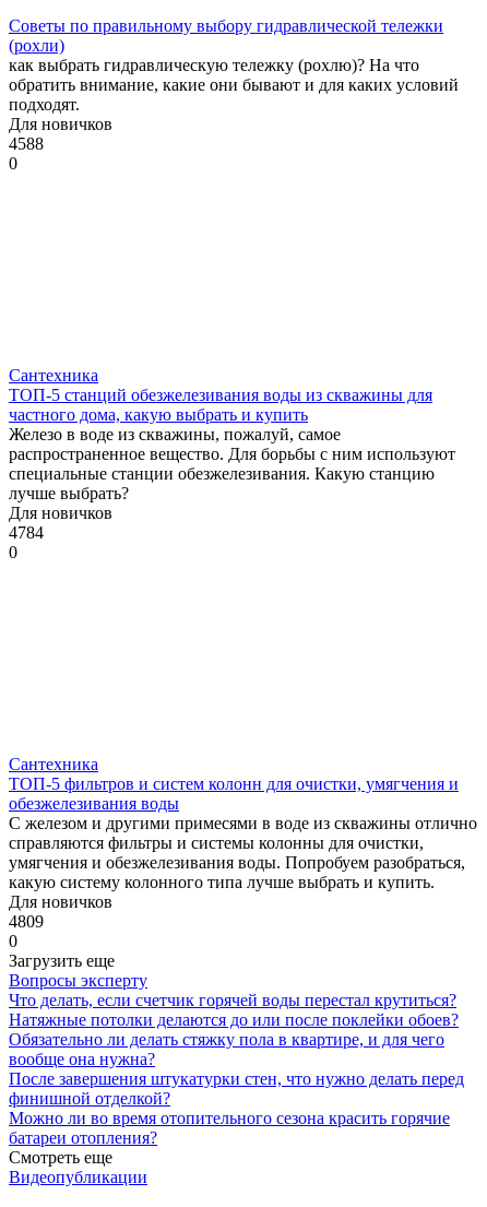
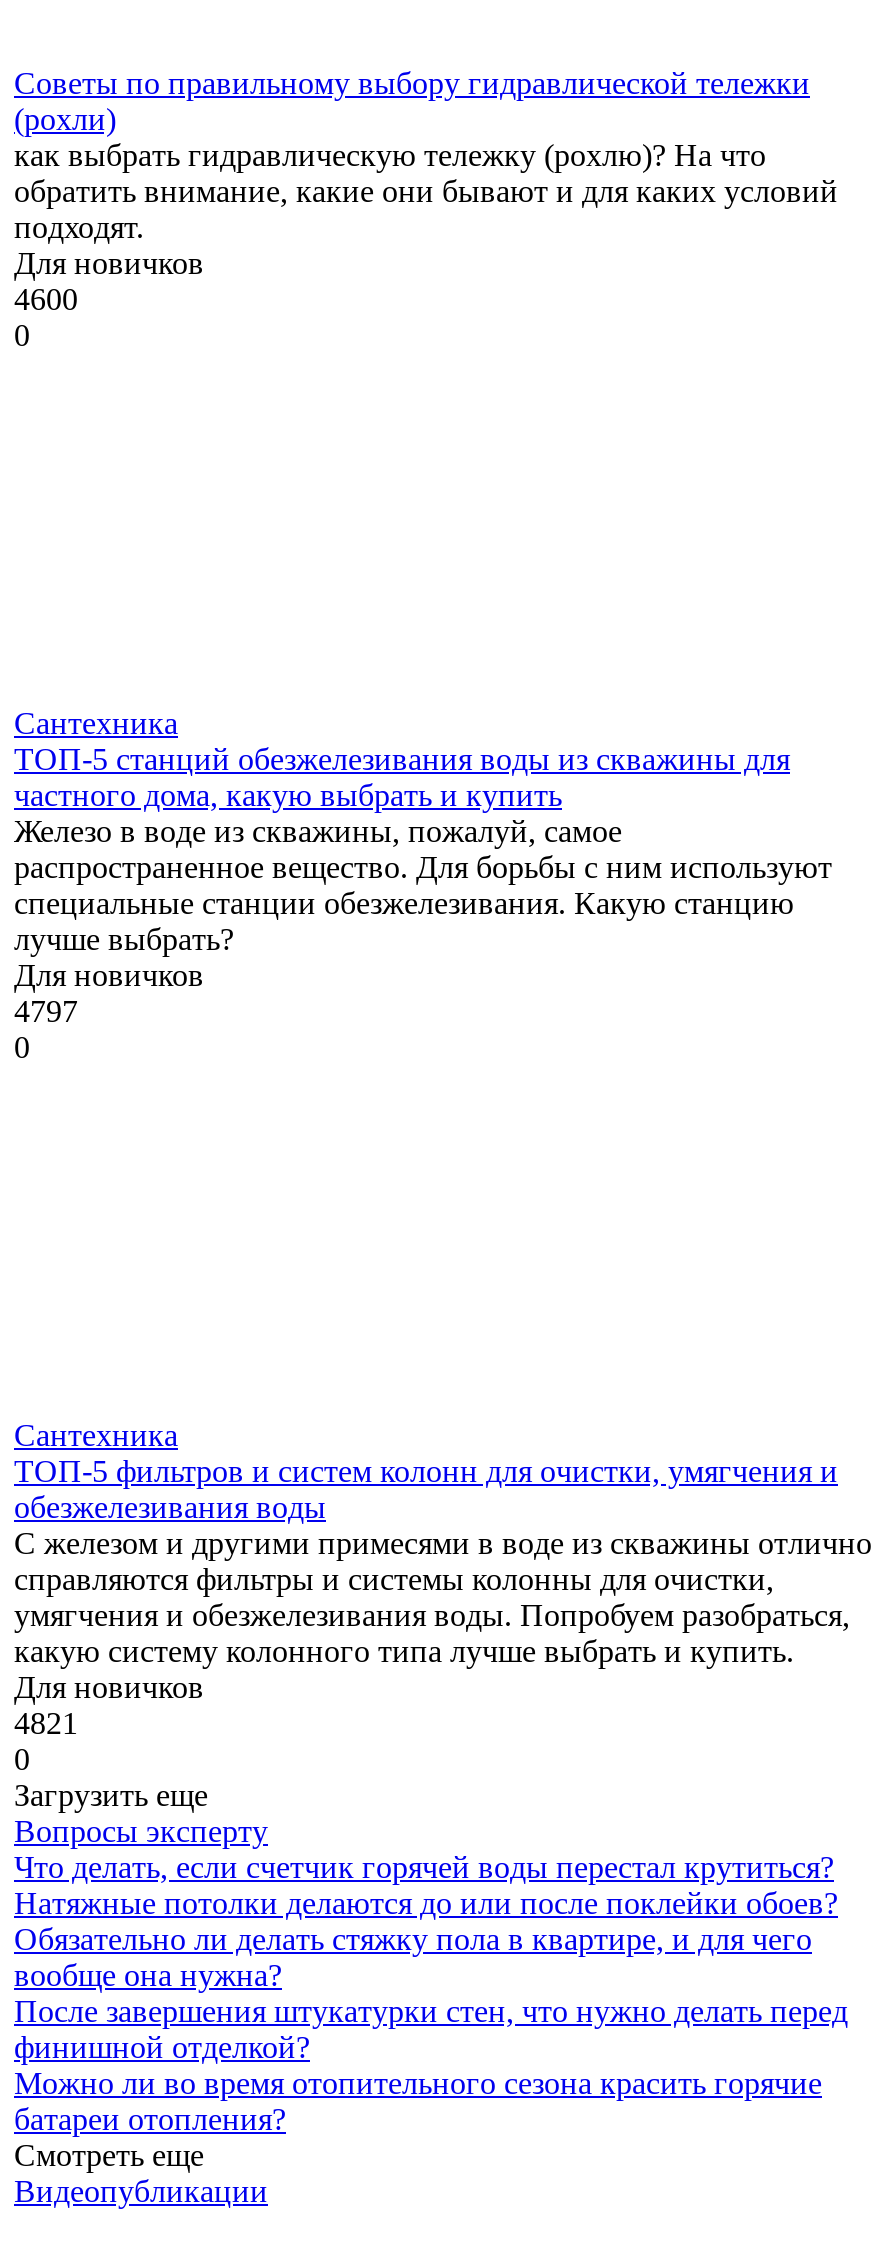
- 4588
+ 4600

- 4784
+ 4797

- 4809
+ 4821
